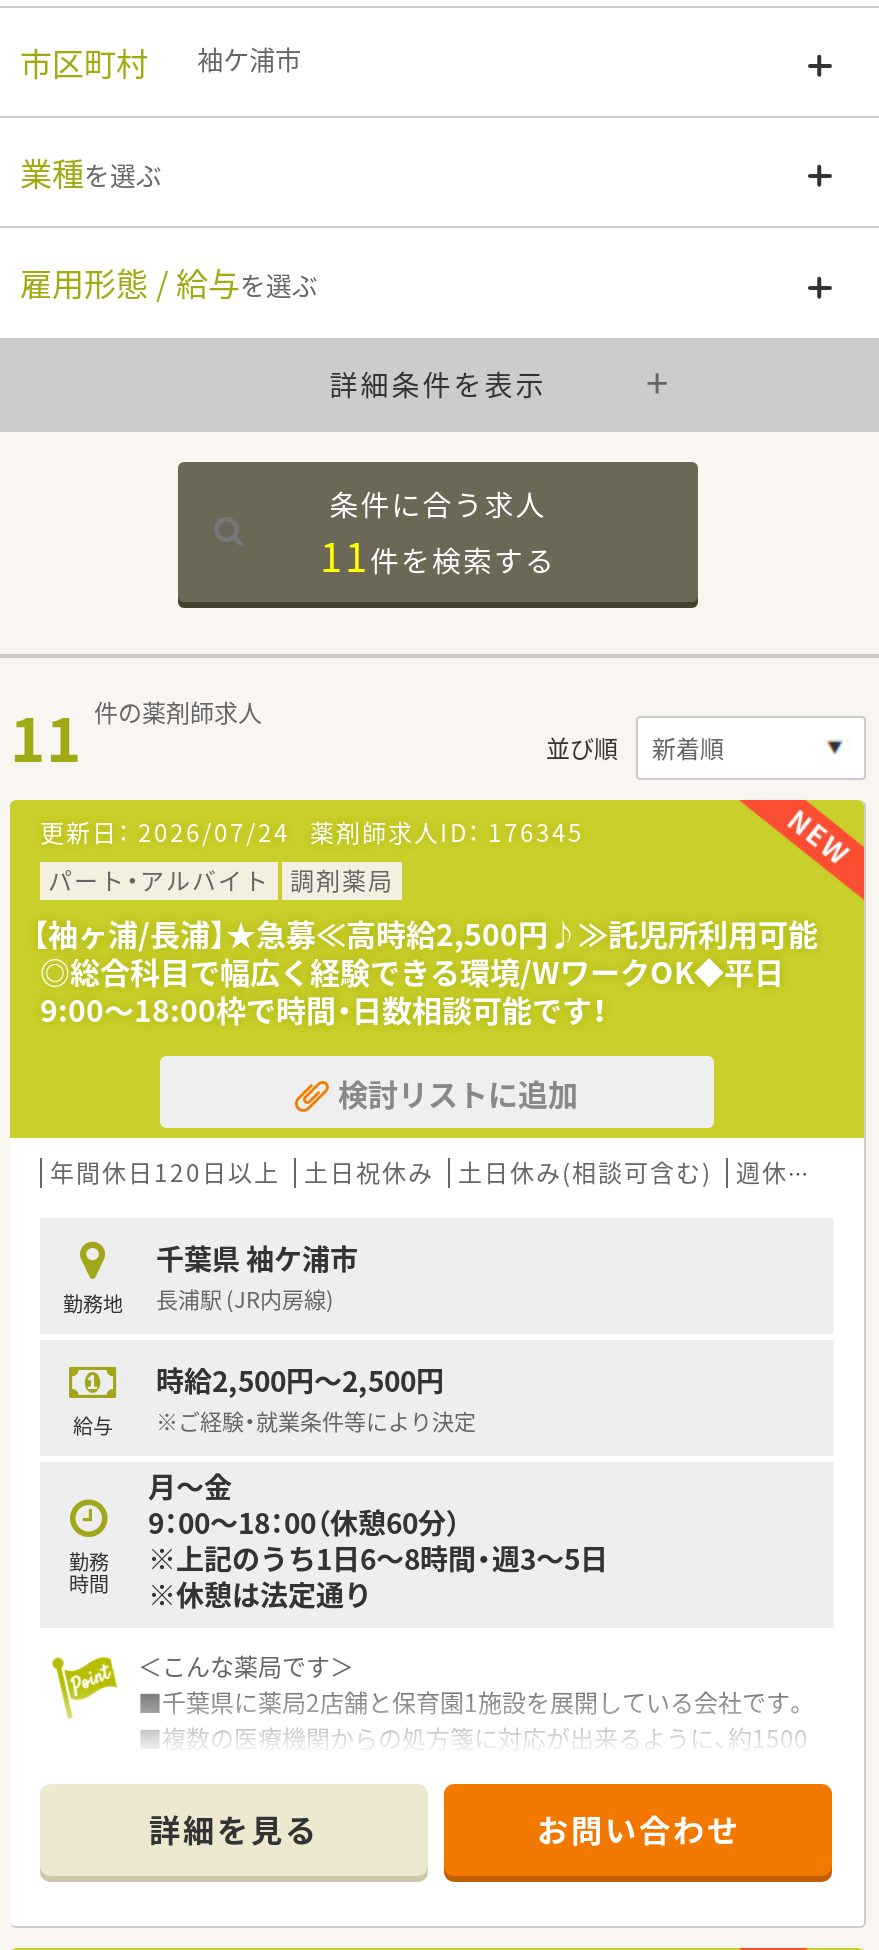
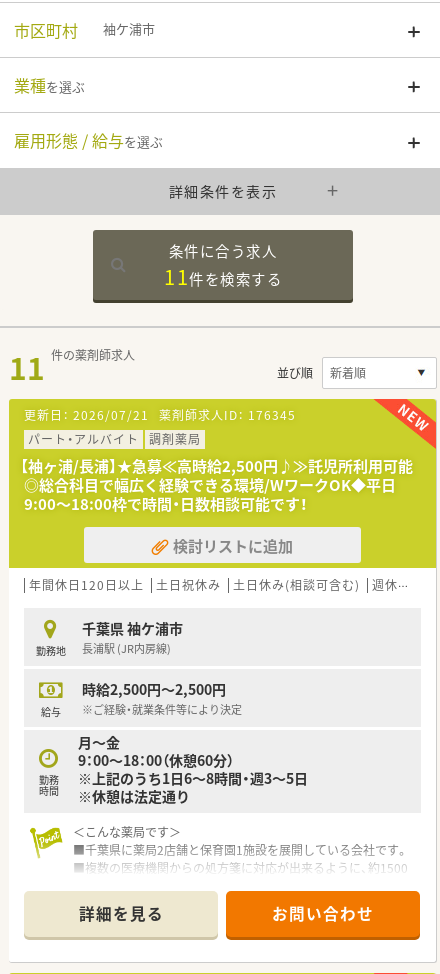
- 更新日：2026/07/24 薬剤師求人ID：176345
+ 更新日：2026/07/21 薬剤師求人ID：176345
